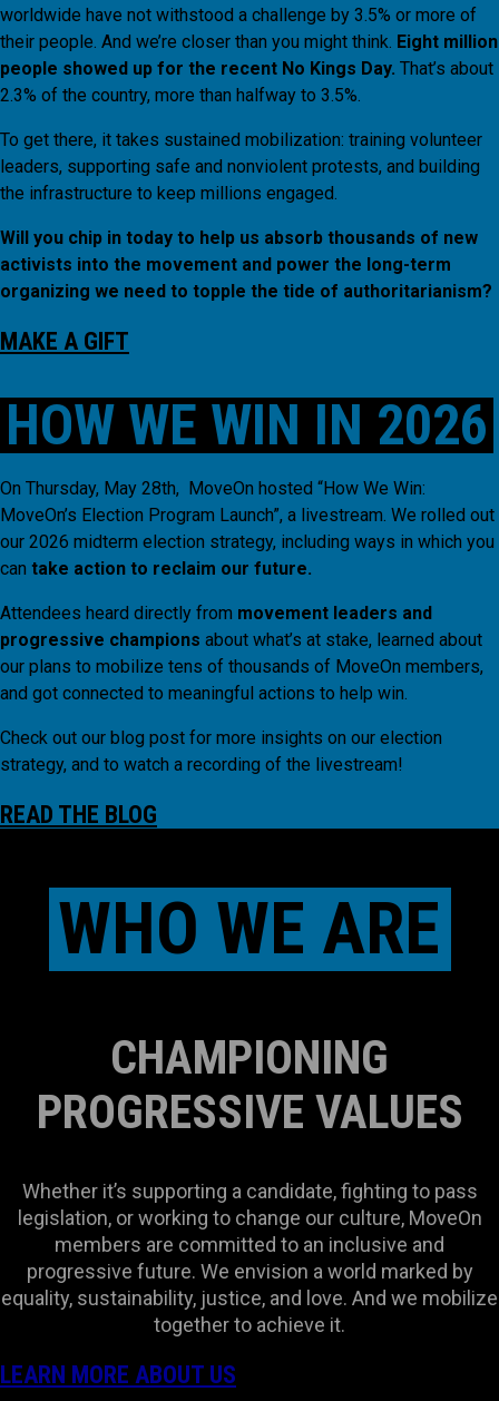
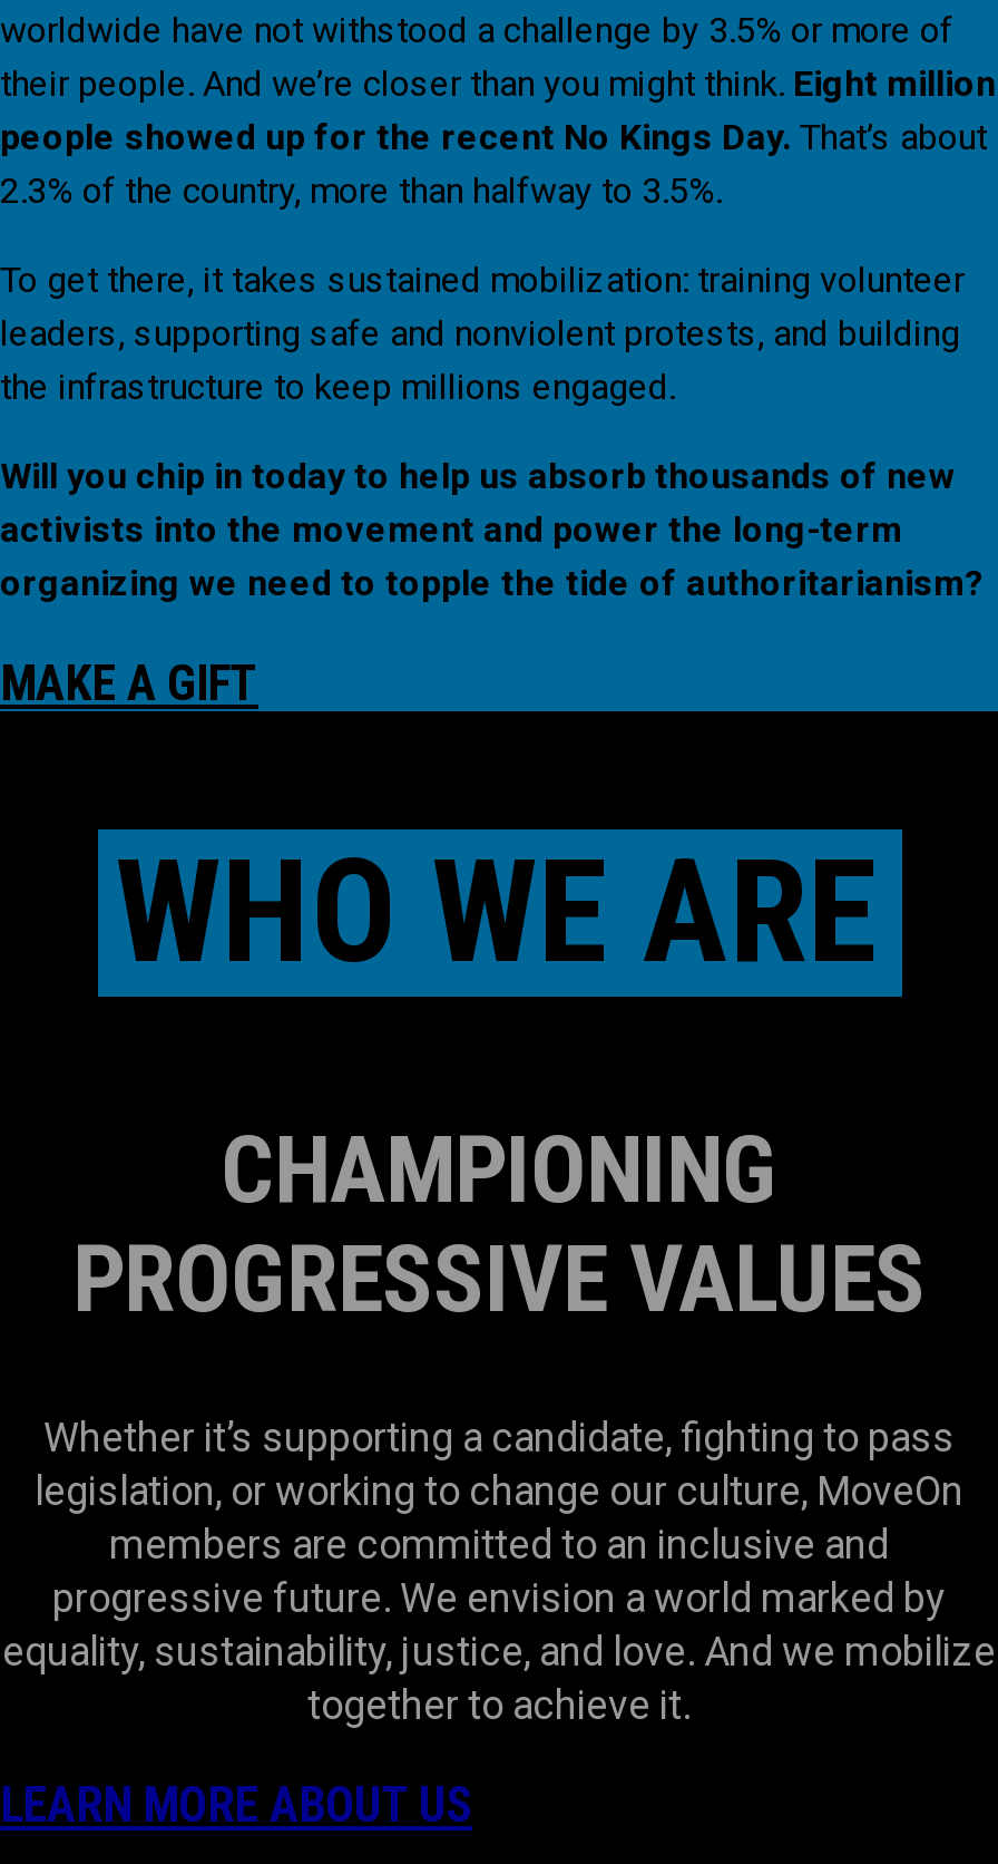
- HOW WE WIN IN 2026
- On Thursday, May 28th, MoveOn hosted “How We Win:
- MoveOn’s Election Program Launch”, a livestream. We rolled out
- our 2026 midterm election strategy, including ways in which you
- can take action to reclaim our future.
- Attendees heard directly from movement leaders and
- progressive champions about what’s at stake, learned about
- our plans to mobilize tens of thousands of MoveOn members,
- and got connected to meaningful actions to help win.
- Check out our blog post for more insights on our election
- strategy, and to watch a recording of the livestream!
- READ THE BLOG
